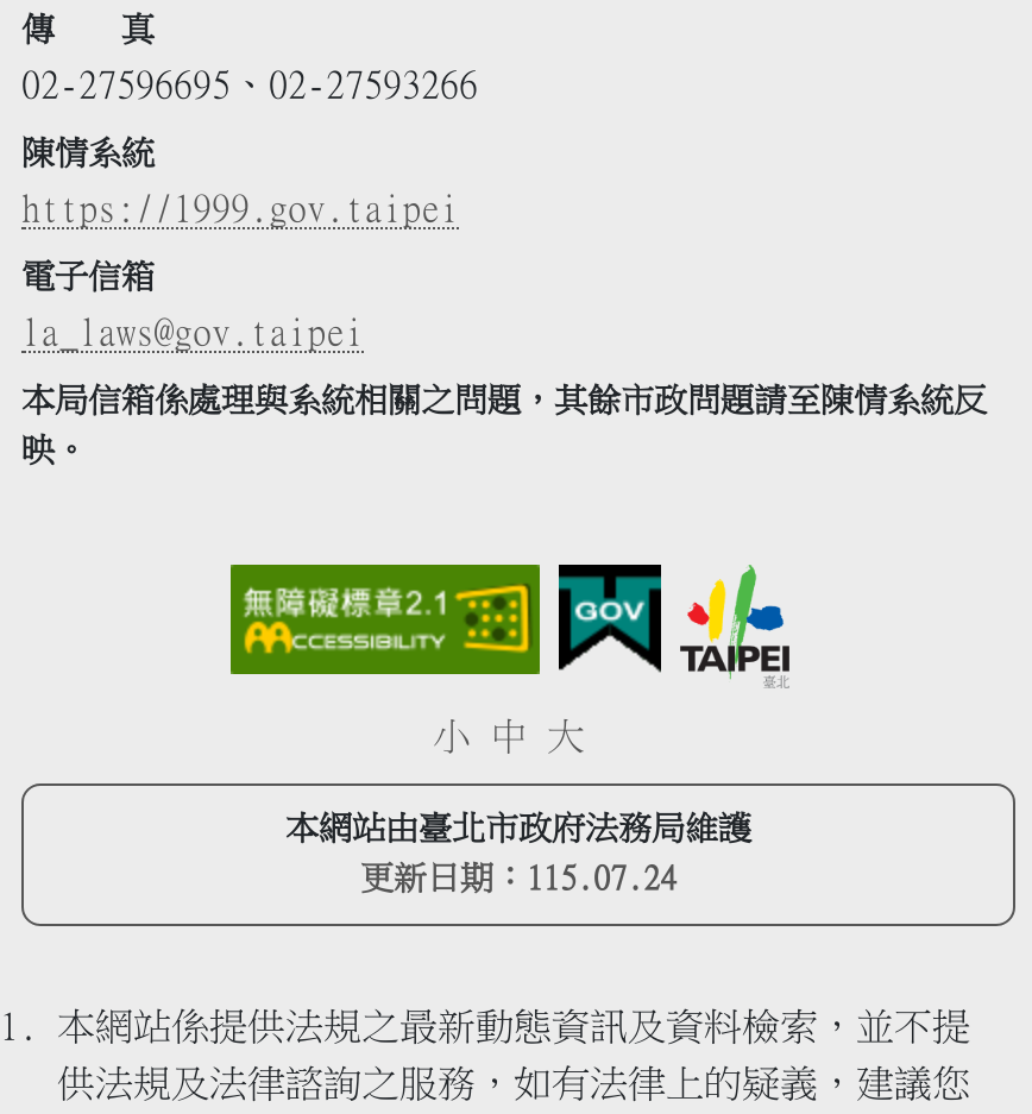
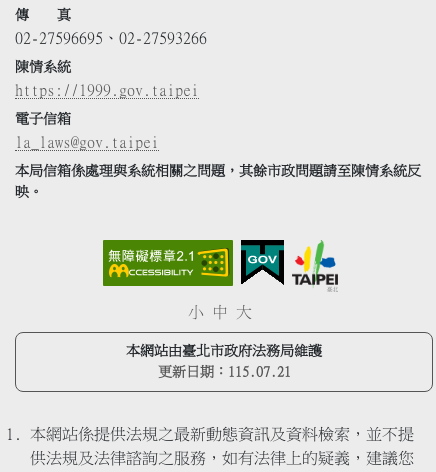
- 更新日期：115.07.24
+ 更新日期：115.07.21
